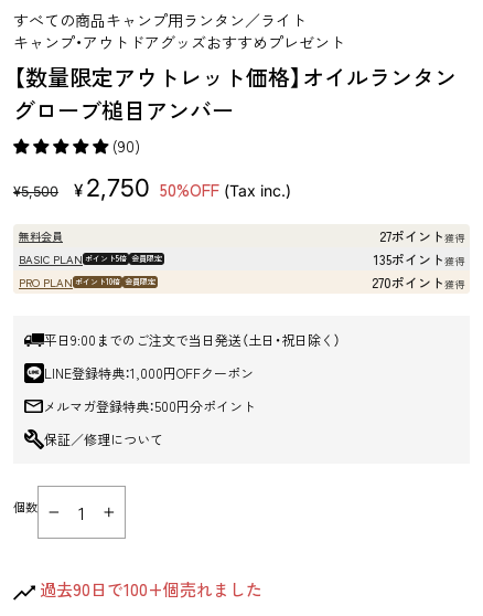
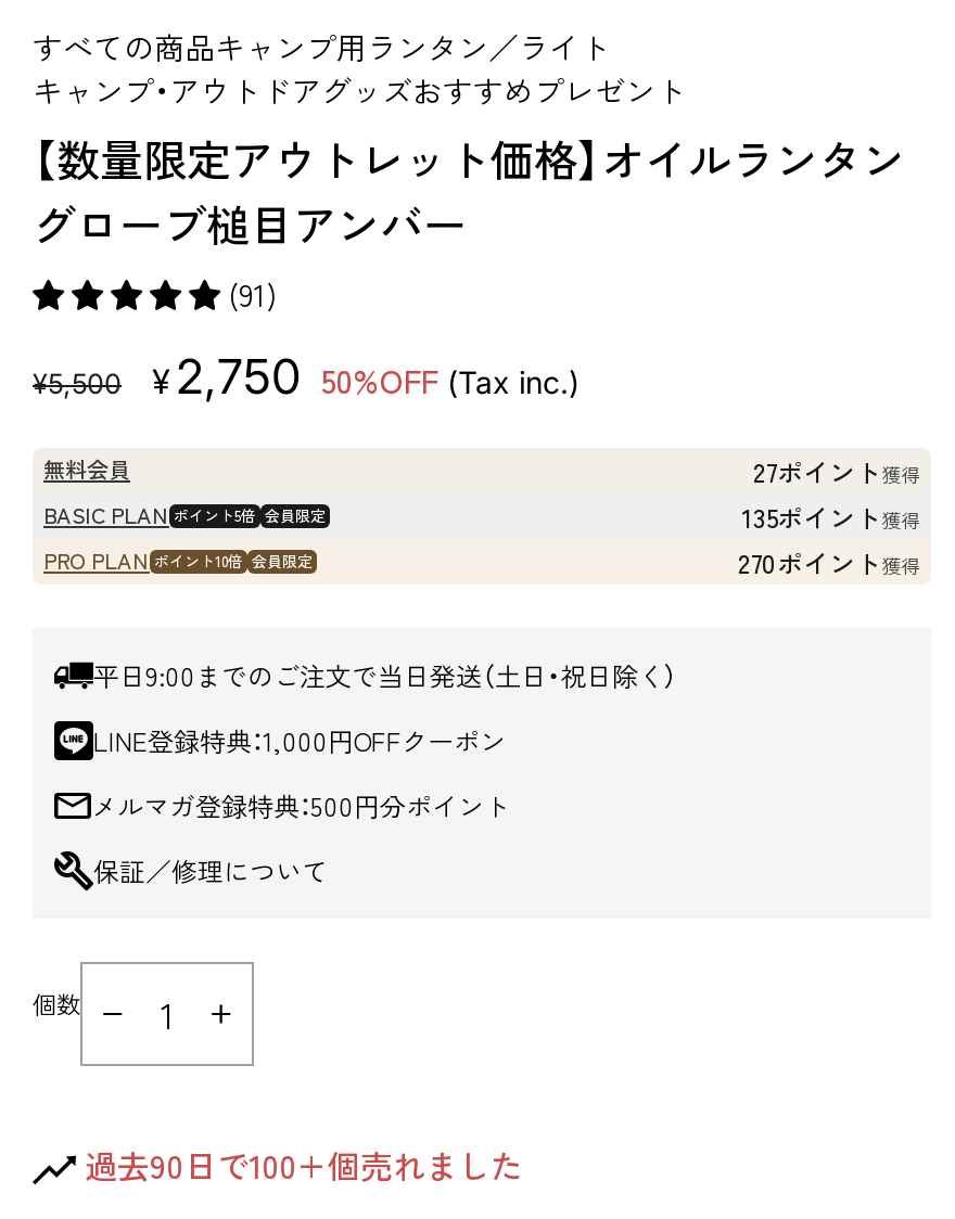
- (90)
+ (91)
